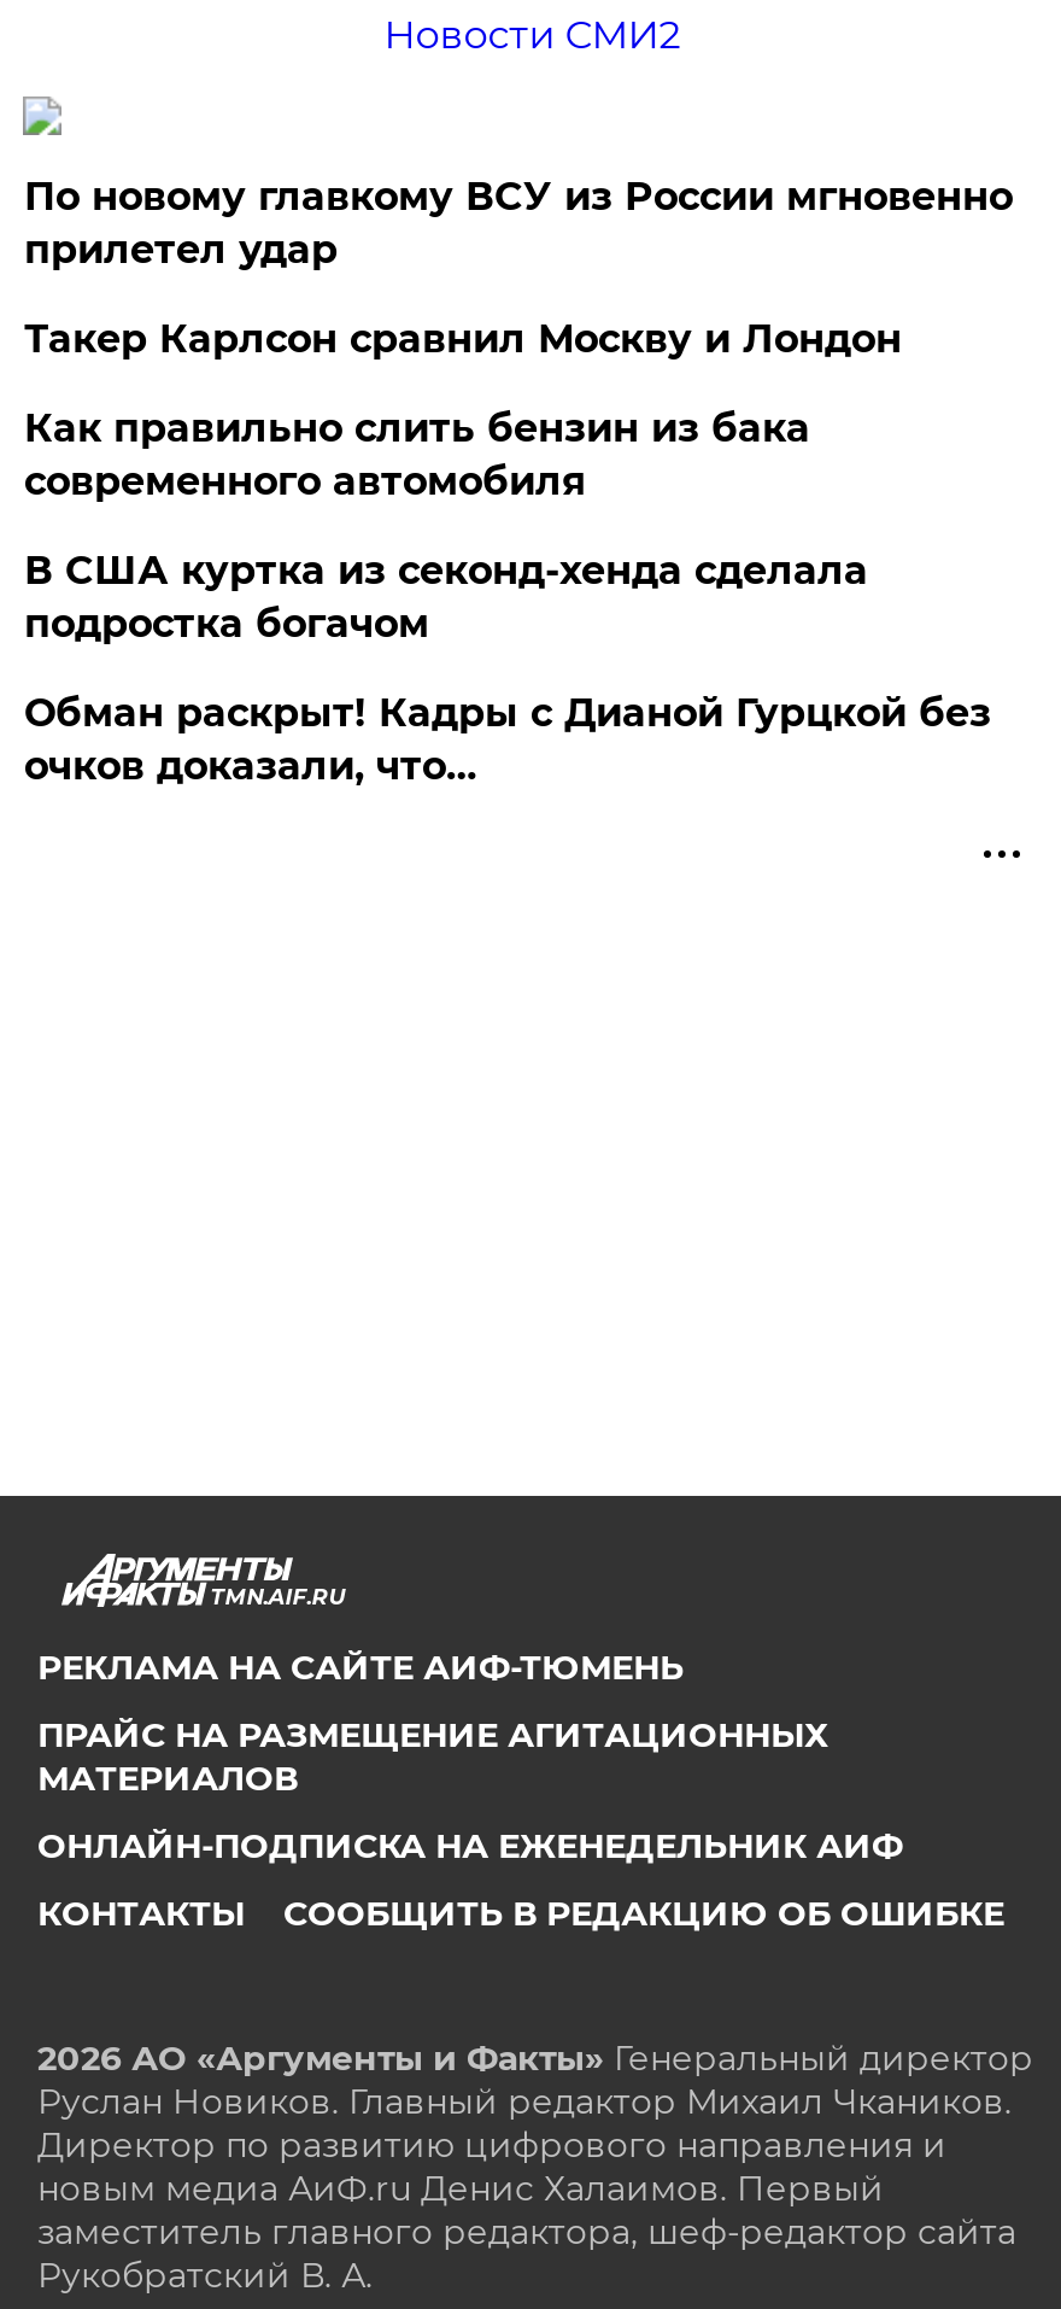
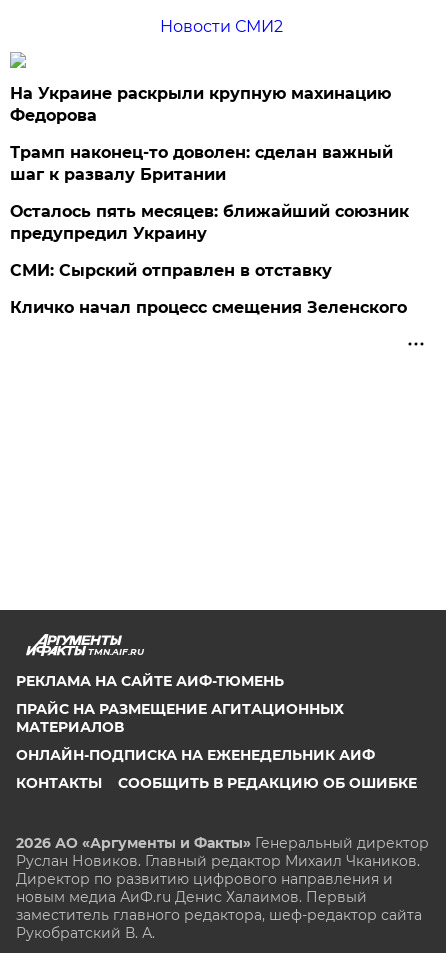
- По новому главкому ВСУ из России мгновенно
- прилетел удар
+ На Украине раскрыли крупную махинацию
+ Федорова

- Такер Карлсон сравнил Москву и Лондон
+ Трамп наконец-то доволен: сделан важный
+ шаг к развалу Британии

- Как правильно слить бензин из бака
- современного автомобиля
+ Осталось пять месяцев: ближайший союзник
+ предупредил Украину

- В США куртка из секонд-хенда сделала
- подростка богачом
+ СМИ: Сырский отправлен в отставку

- Обман раскрыт! Кадры с Дианой Гурцкой без
- очков доказали, что…
+ Кличко начал процесс смещения Зеленского
